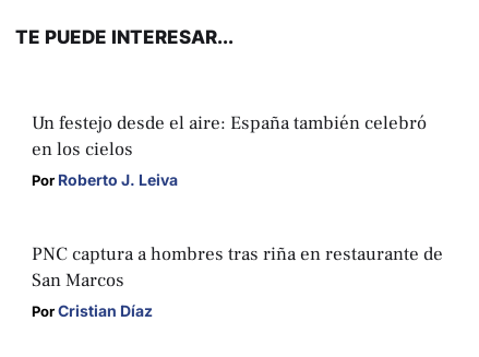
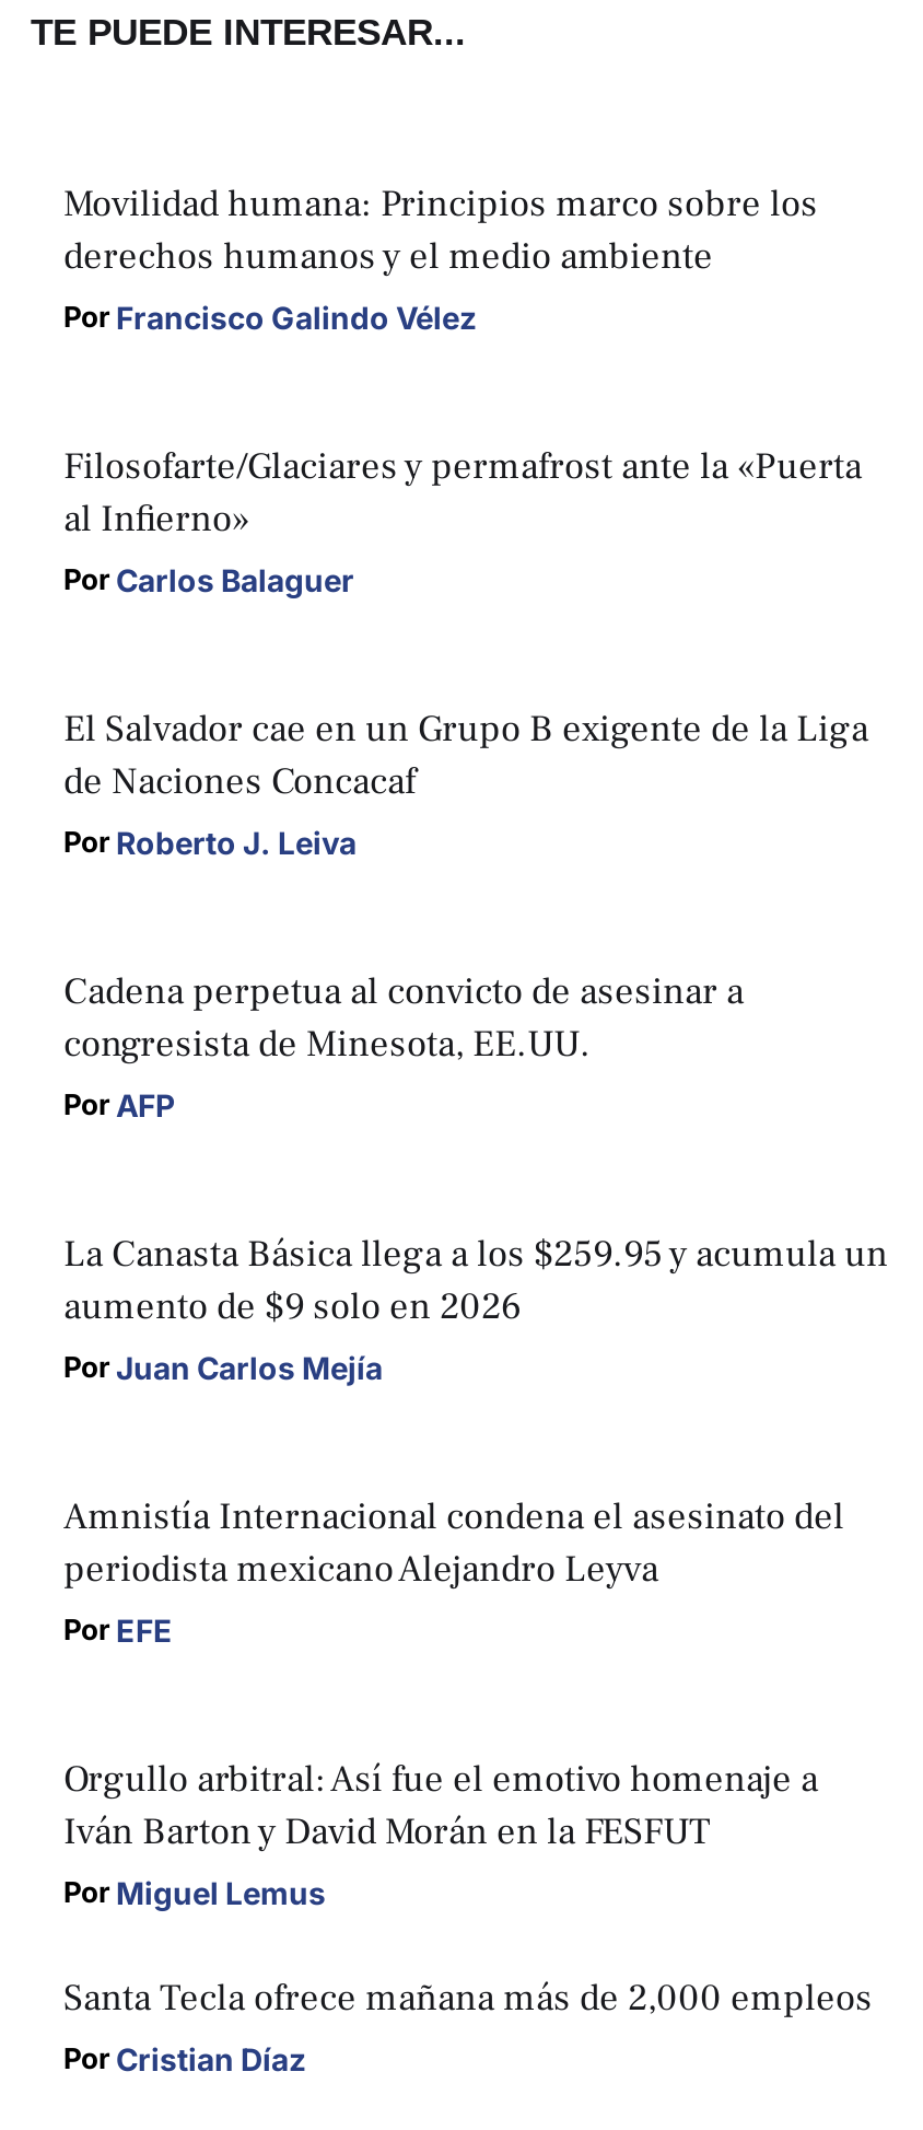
- Un festejo desde el aire: España también celebró
- en los cielos
+ Movilidad humana: Principios marco sobre los
+ derechos humanos y el medio ambiente
+ Por Francisco Galindo Vélez
+ Filosofarte/Glaciares y permafrost ante la «Puerta
+ al Infierno»
+ Por Carlos Balaguer
+ El Salvador cae en un Grupo B exigente de la Liga
+ de Naciones Concacaf

- PNC captura a hombres tras riña en restaurante de
- San Marcos
+ Cadena perpetua al convicto de asesinar a
+ congresista de Minesota, EE.UU.
+ Por AFP
+ La Canasta Básica llega a los $259.95 y acumula un
+ aumento de $9 solo en 2026
+ Por Juan Carlos Mejía
+ Amnistía Internacional condena el asesinato del
+ periodista mexicano Alejandro Leyva
+ Por EFE
+ Orgullo arbitral: Así fue el emotivo homenaje a
+ Iván Barton y David Morán en la FESFUT
+ Por Miguel Lemus
+ Santa Tecla ofrece mañana más de 2,000 empleos
